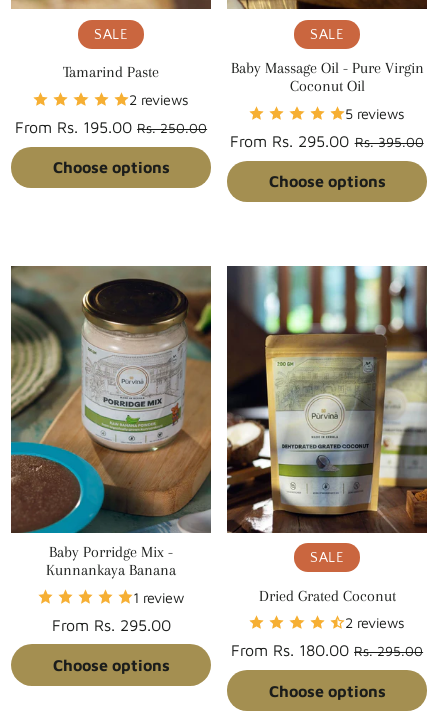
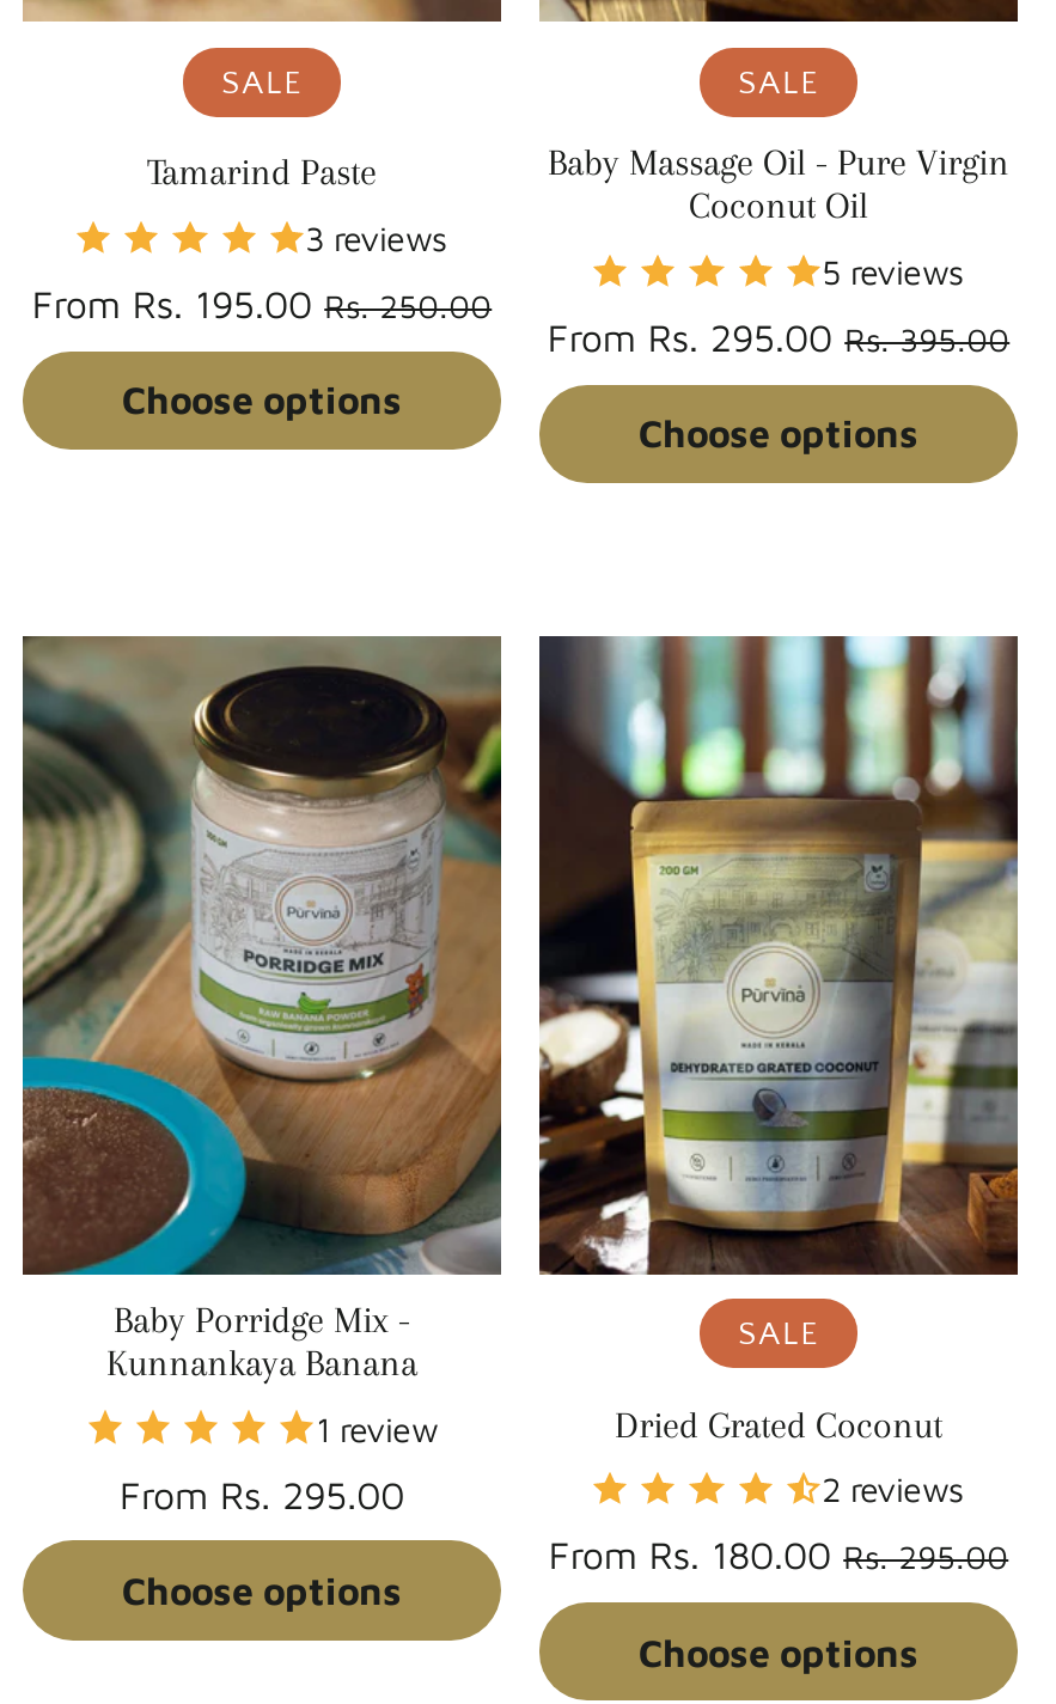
- 2 reviews
+ 3 reviews
